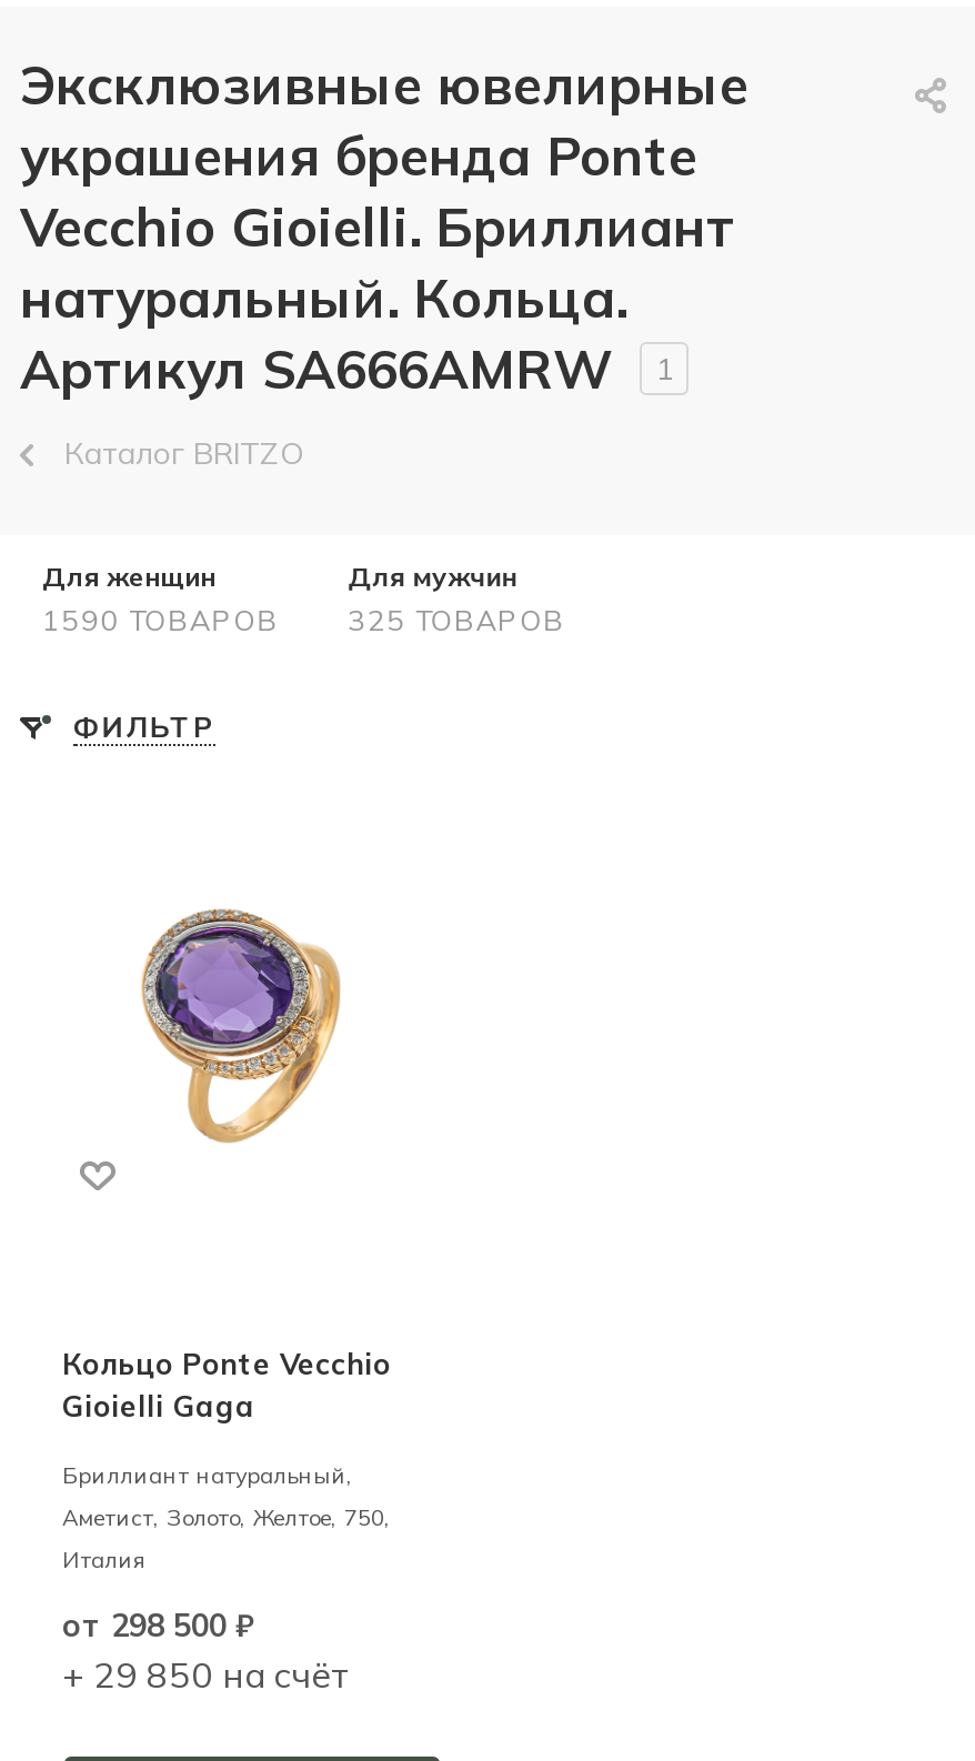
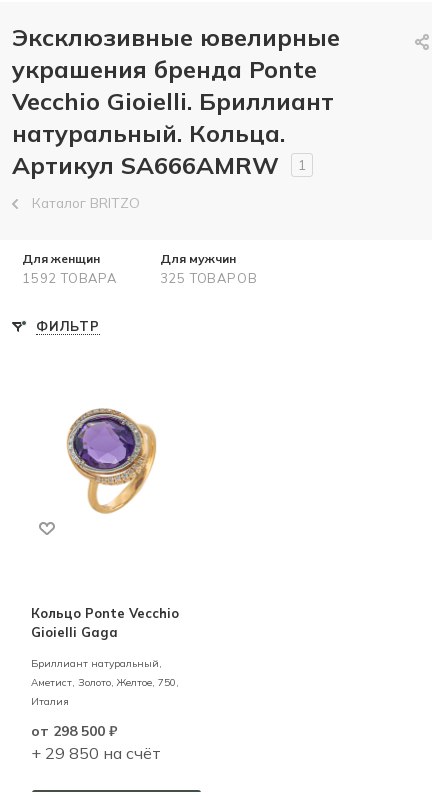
- 1590 ТОВАРОВ
+ 1592 ТОВАРА
